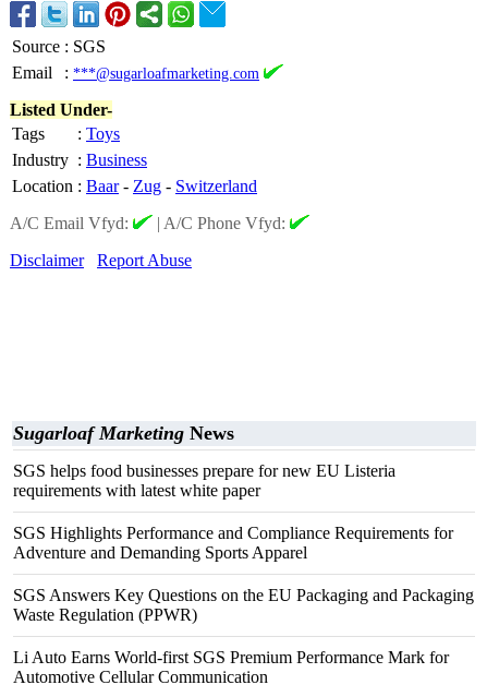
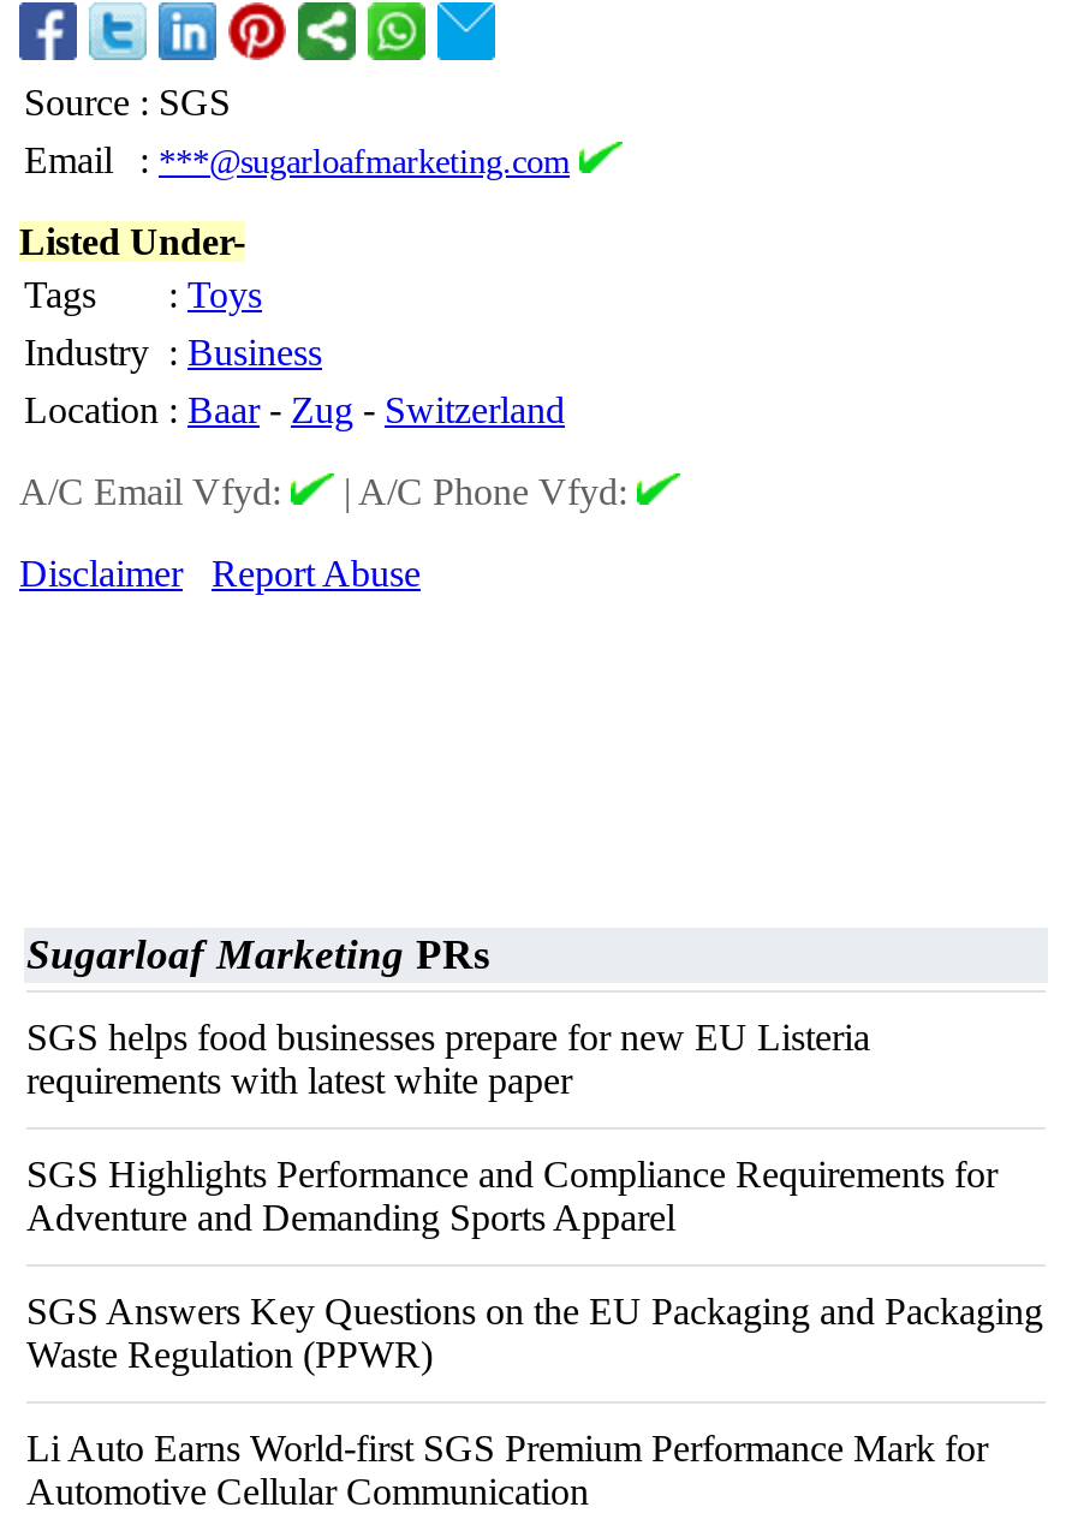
- Sugarloaf Marketing News
+ Sugarloaf Marketing PRs
